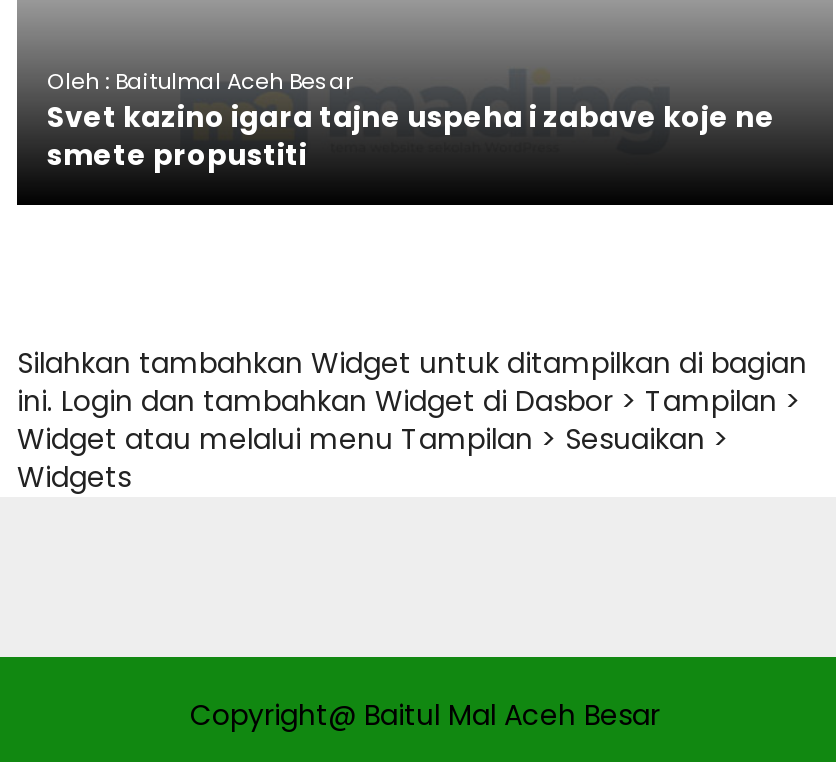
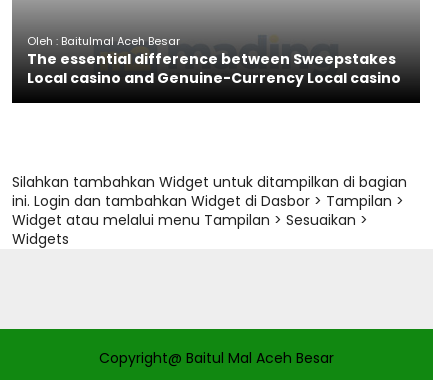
- Svet kazino igara tajne uspeha i zabave koje ne
- smete propustiti
+ The essential difference between Sweepstakes
+ Local casino and Genuine-Currency Local casino
